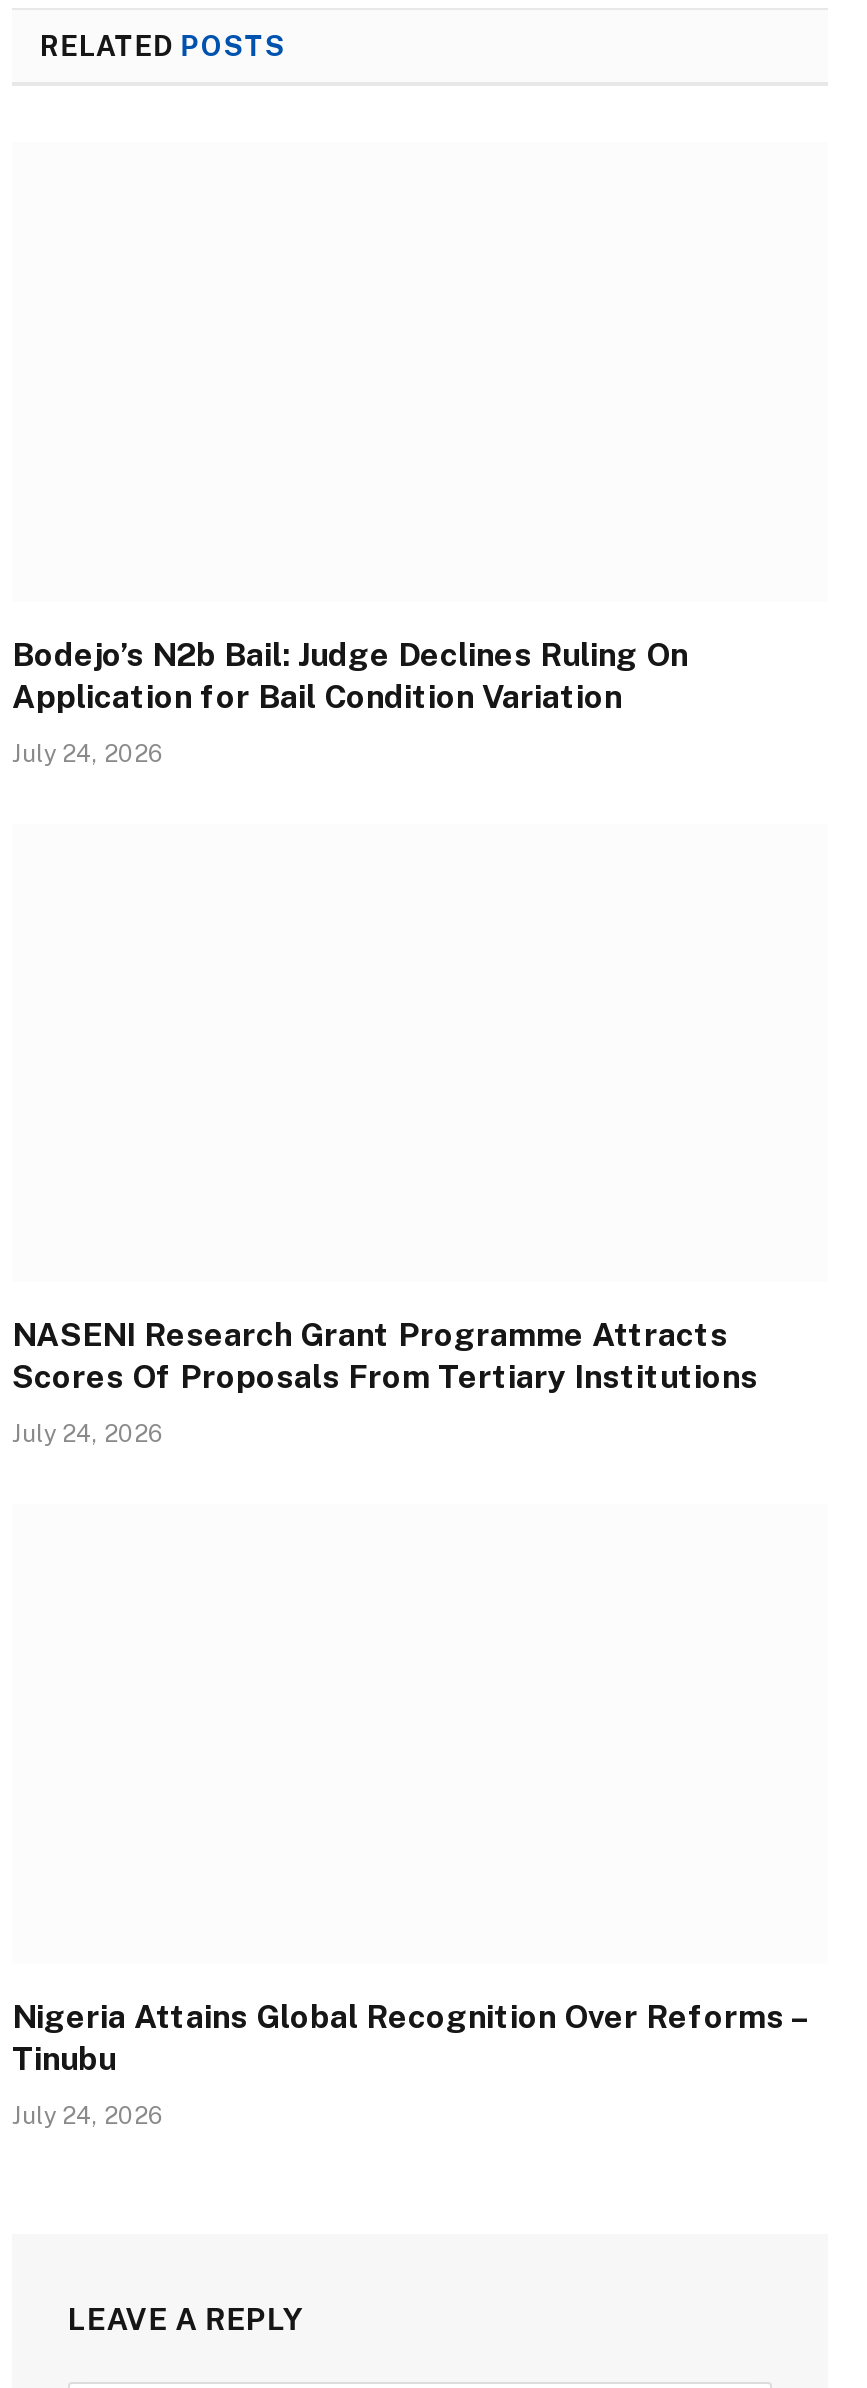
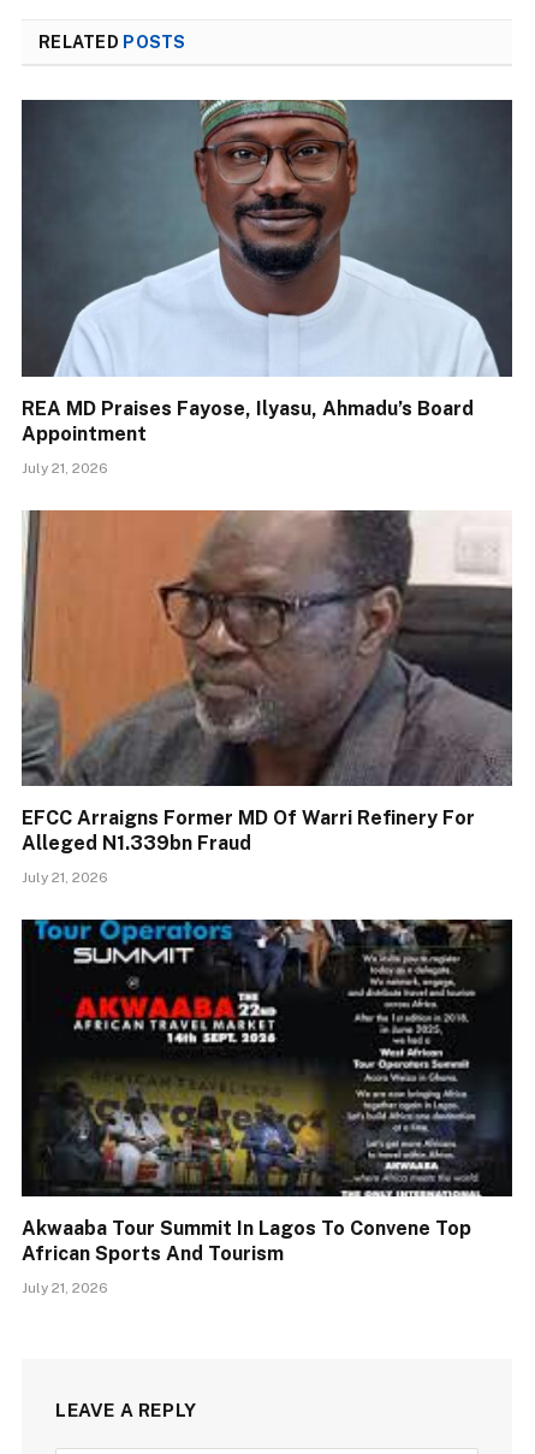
+ [image]

+ [image]

+ [image]

- Bodejo’s N2b Bail: Judge Declines Ruling On
- Application for Bail Condition Variation
+ REA MD Praises Fayose, Ilyasu, Ahmadu’s Board
+ Appointment

- July 24, 2026
+ July 21, 2026

- NASENI Research Grant Programme Attracts
- Scores Of Proposals From Tertiary Institutions
+ EFCC Arraigns Former MD Of Warri Refinery For
+ Alleged N1.339bn Fraud

- July 24, 2026
+ July 21, 2026

- Nigeria Attains Global Recognition Over Reforms –
- Tinubu
+ Akwaaba Tour Summit In Lagos To Convene Top
+ African Sports And Tourism

- July 24, 2026
+ July 21, 2026
